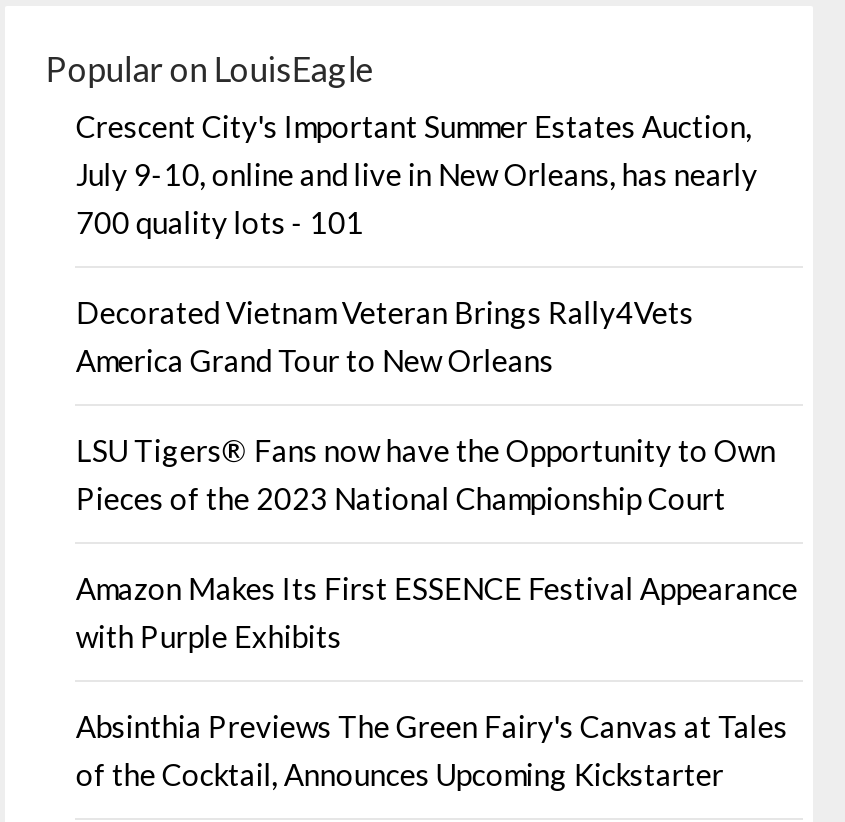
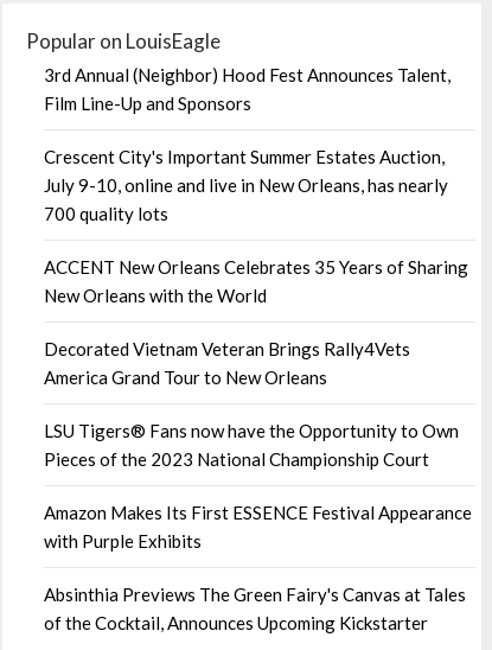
+ 3rd Annual (Neighbor) Hood Fest Announces Talent,
+ Film Line-Up and Sponsors

- 700 quality lots - 101
+ 700 quality lots
+ ACCENT New Orleans Celebrates 35 Years of Sharing
+ New Orleans with the World
